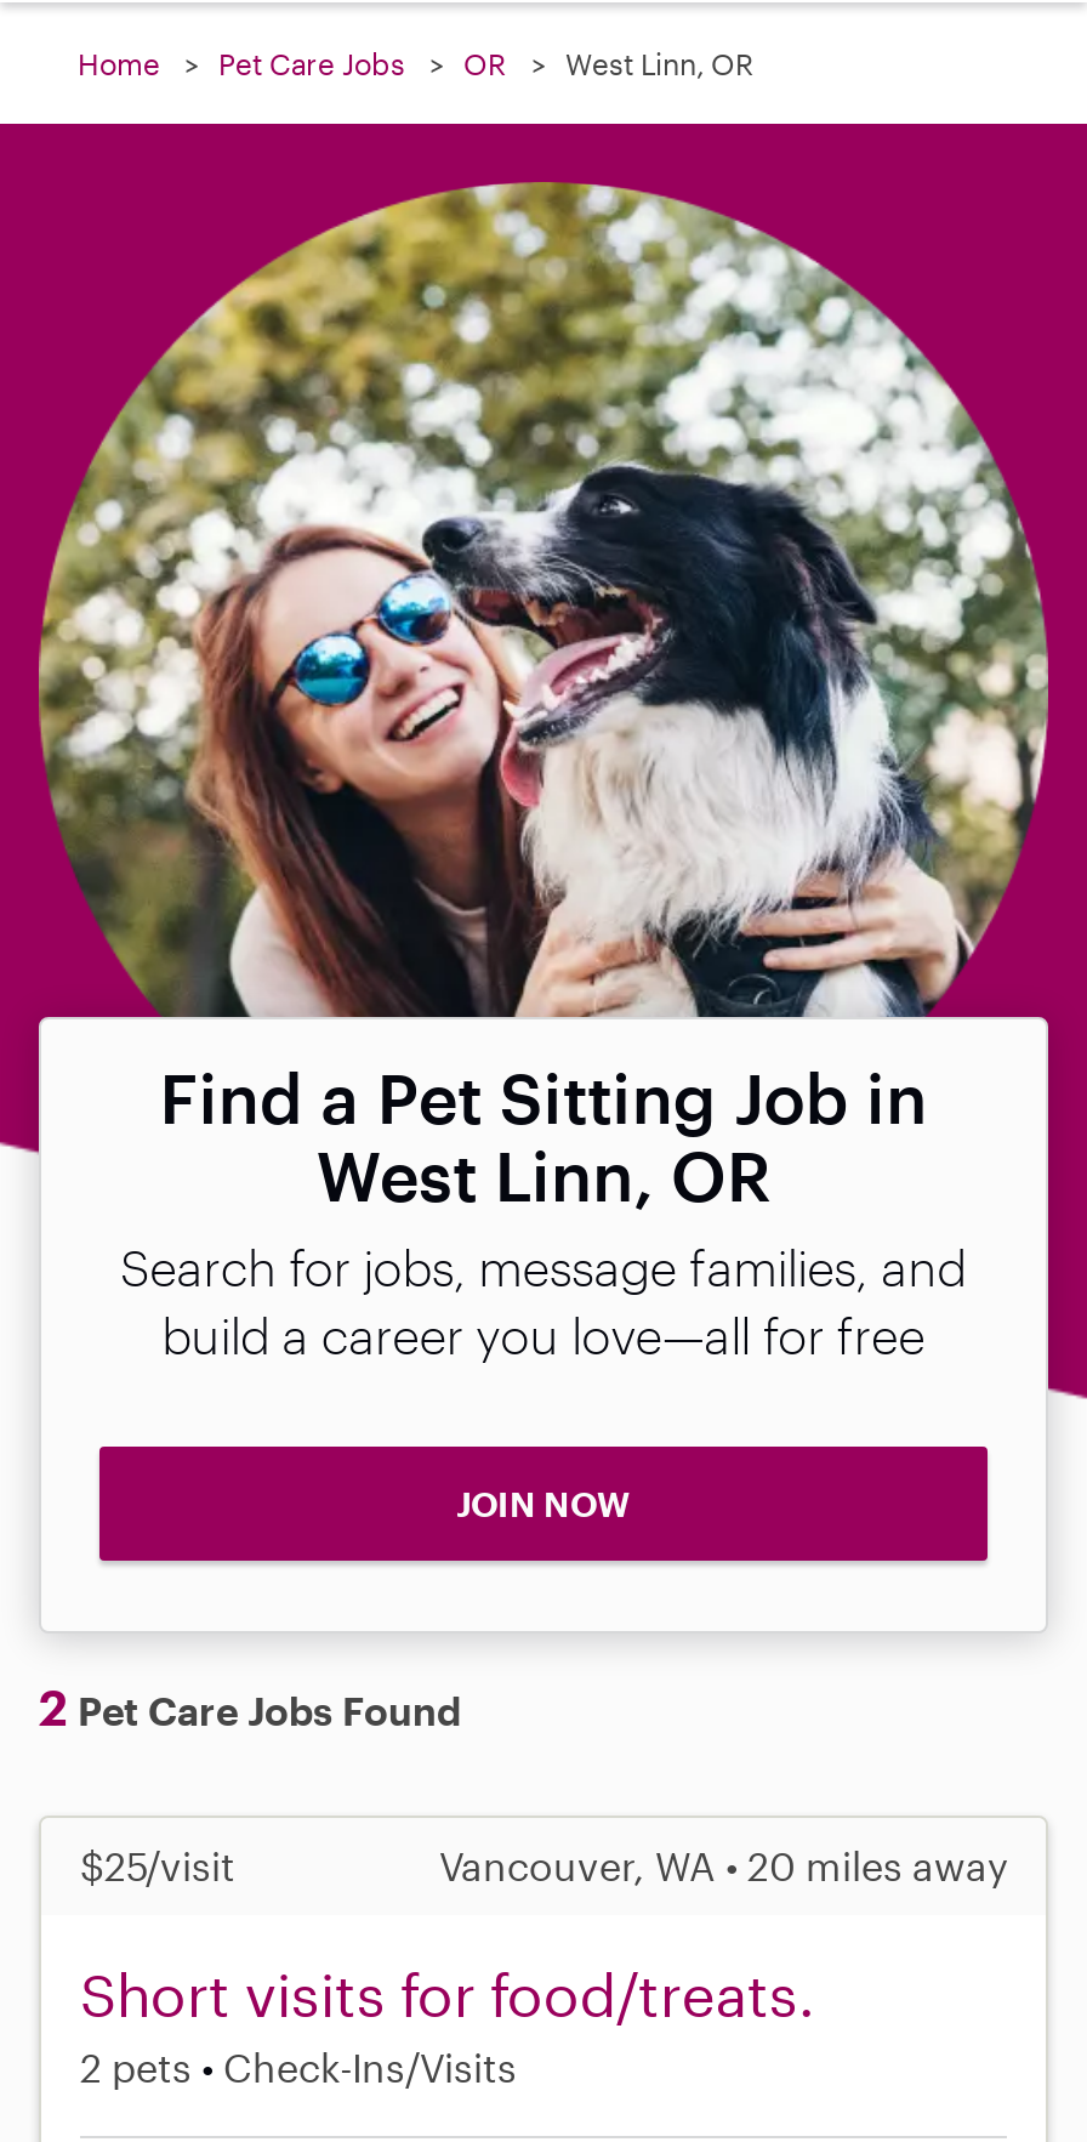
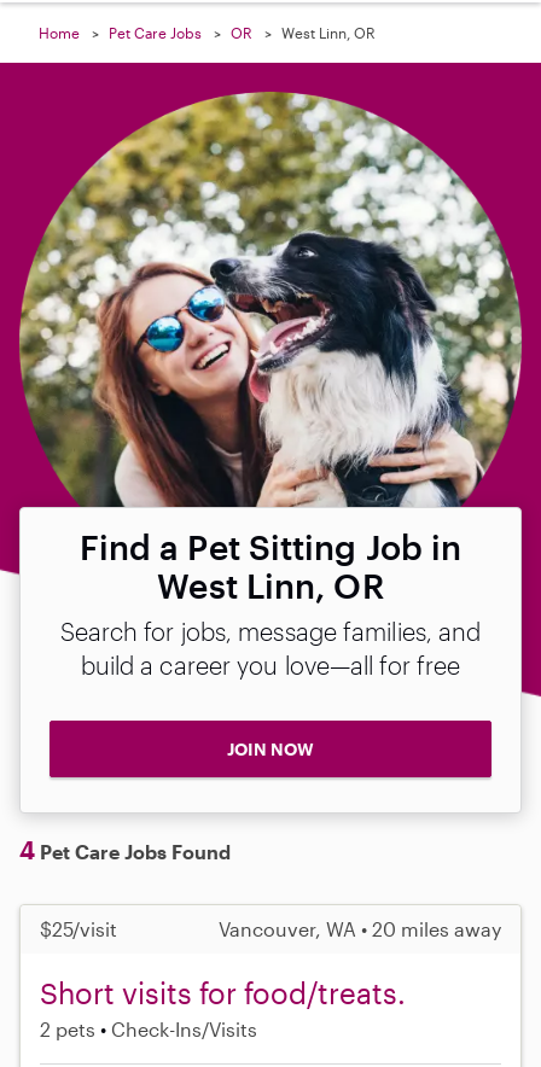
- 2 Pet Care Jobs Found
+ 4 Pet Care Jobs Found
